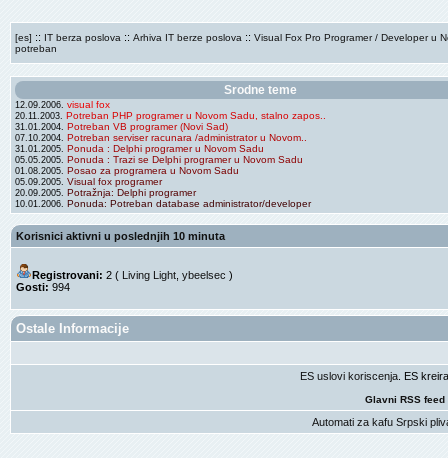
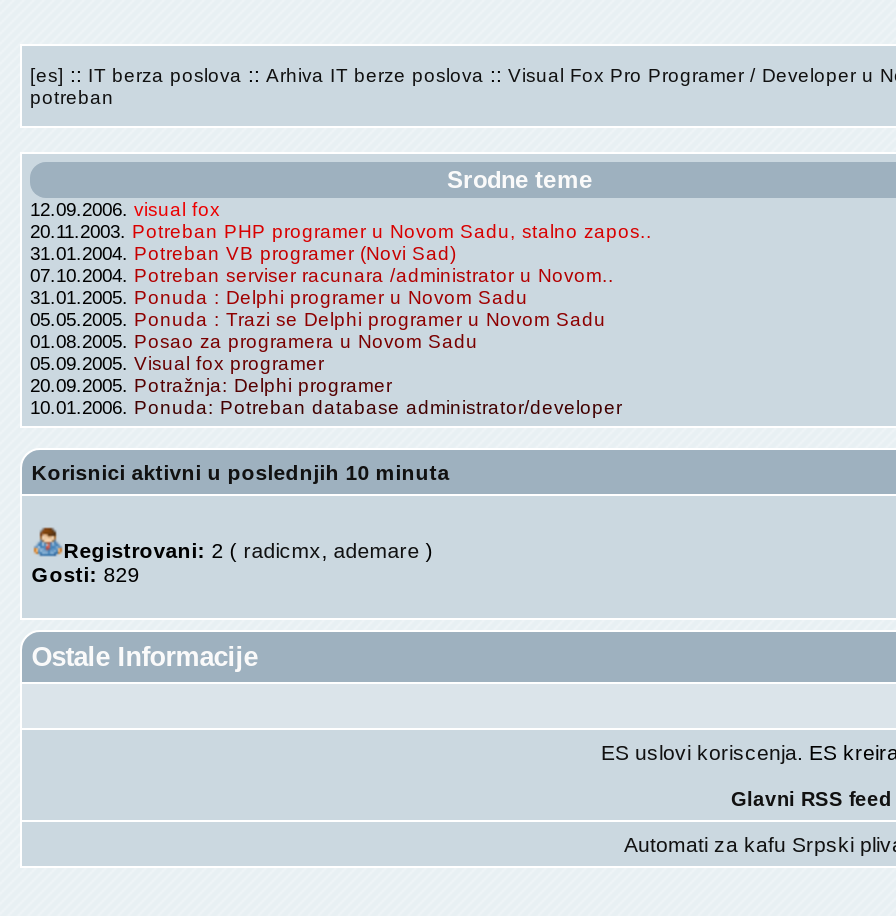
- Registrovani: 2 (Living Light, ybeelsec)
- Gosti:994
+ Registrovani: 2 (radicmx, ademare)
+ Gosti:829
